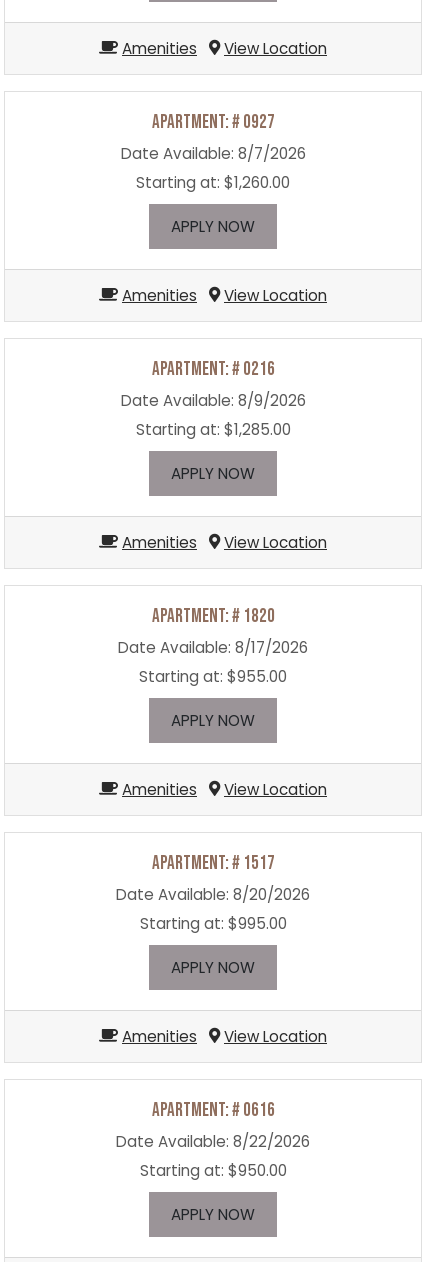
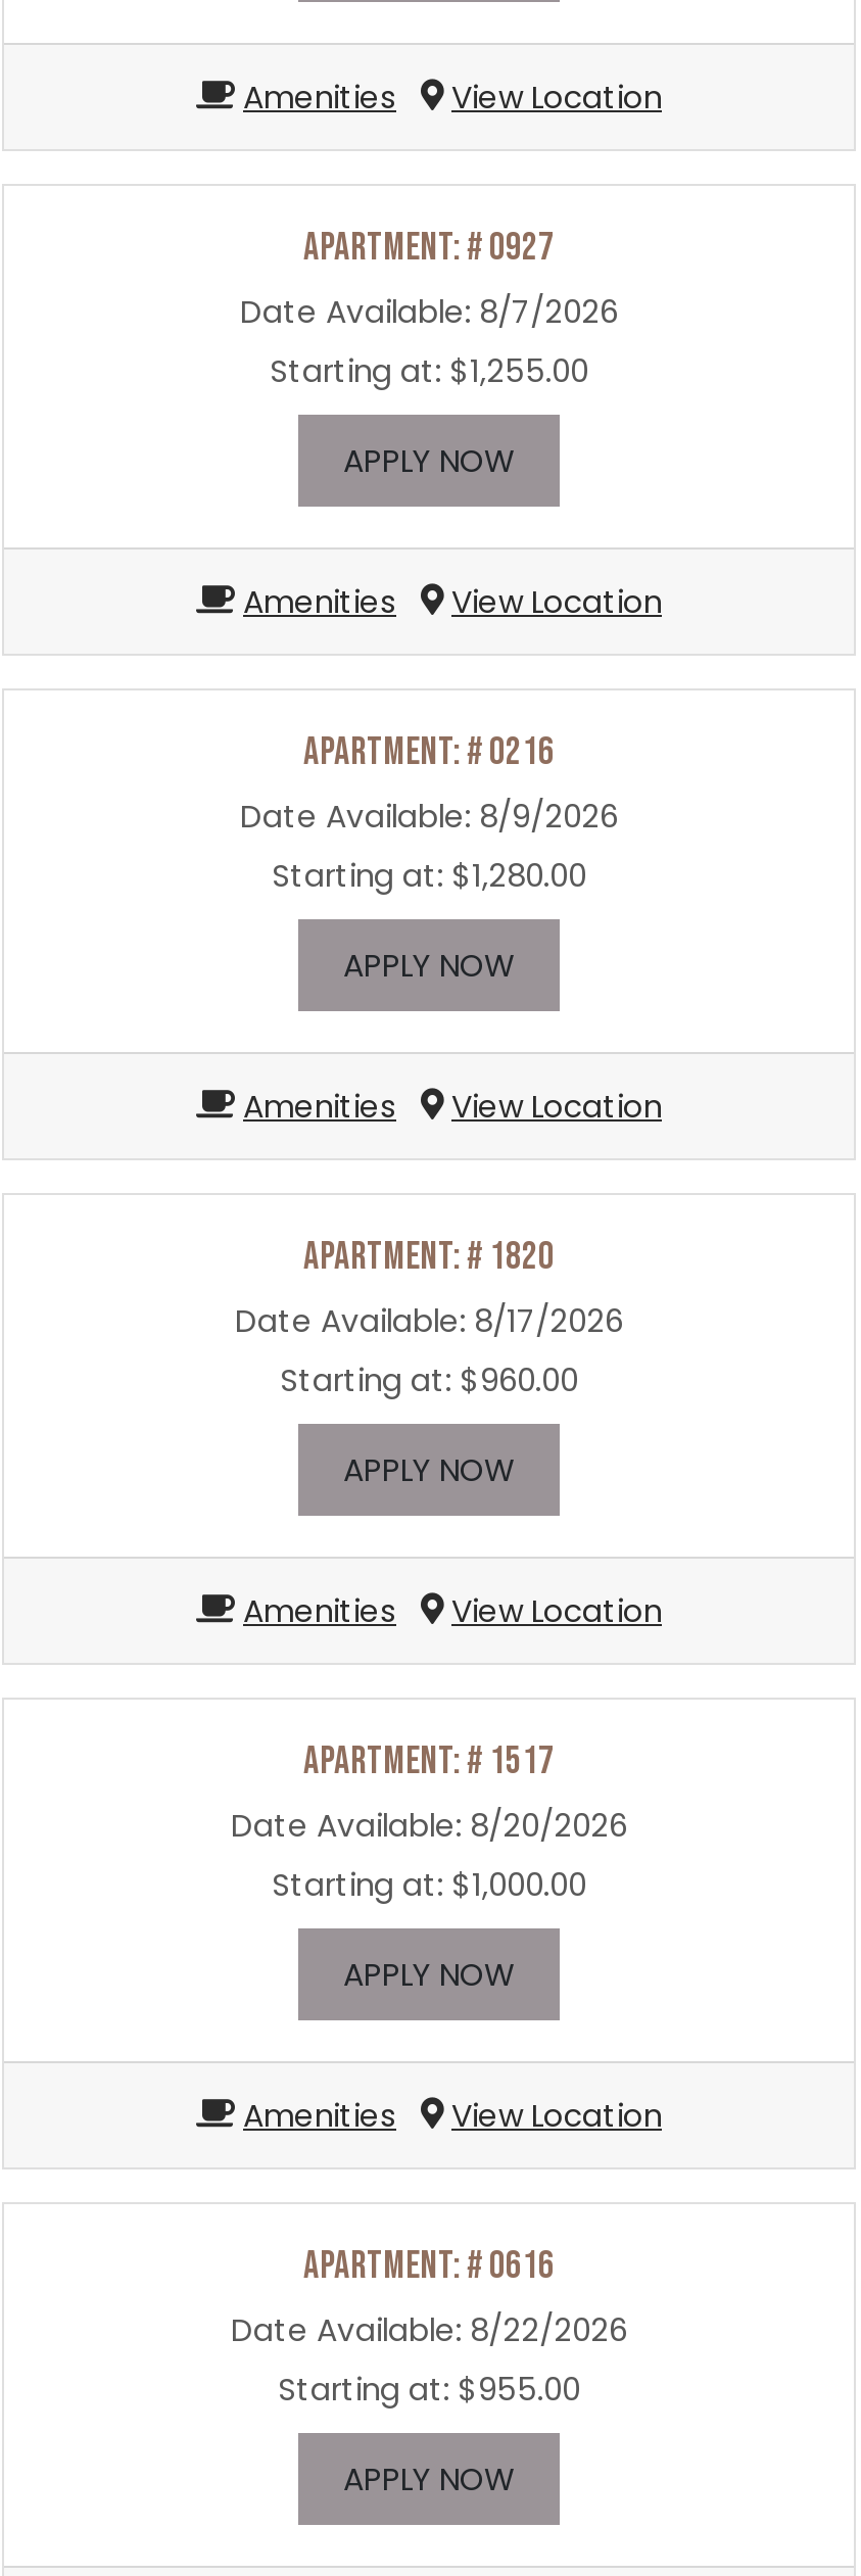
- Starting at: $1,260.00
+ Starting at: $1,255.00

- Starting at: $1,285.00
+ Starting at: $1,280.00

- Starting at: $955.00
+ Starting at: $960.00

- Starting at: $995.00
+ Starting at: $1,000.00

- Starting at: $950.00
+ Starting at: $955.00
